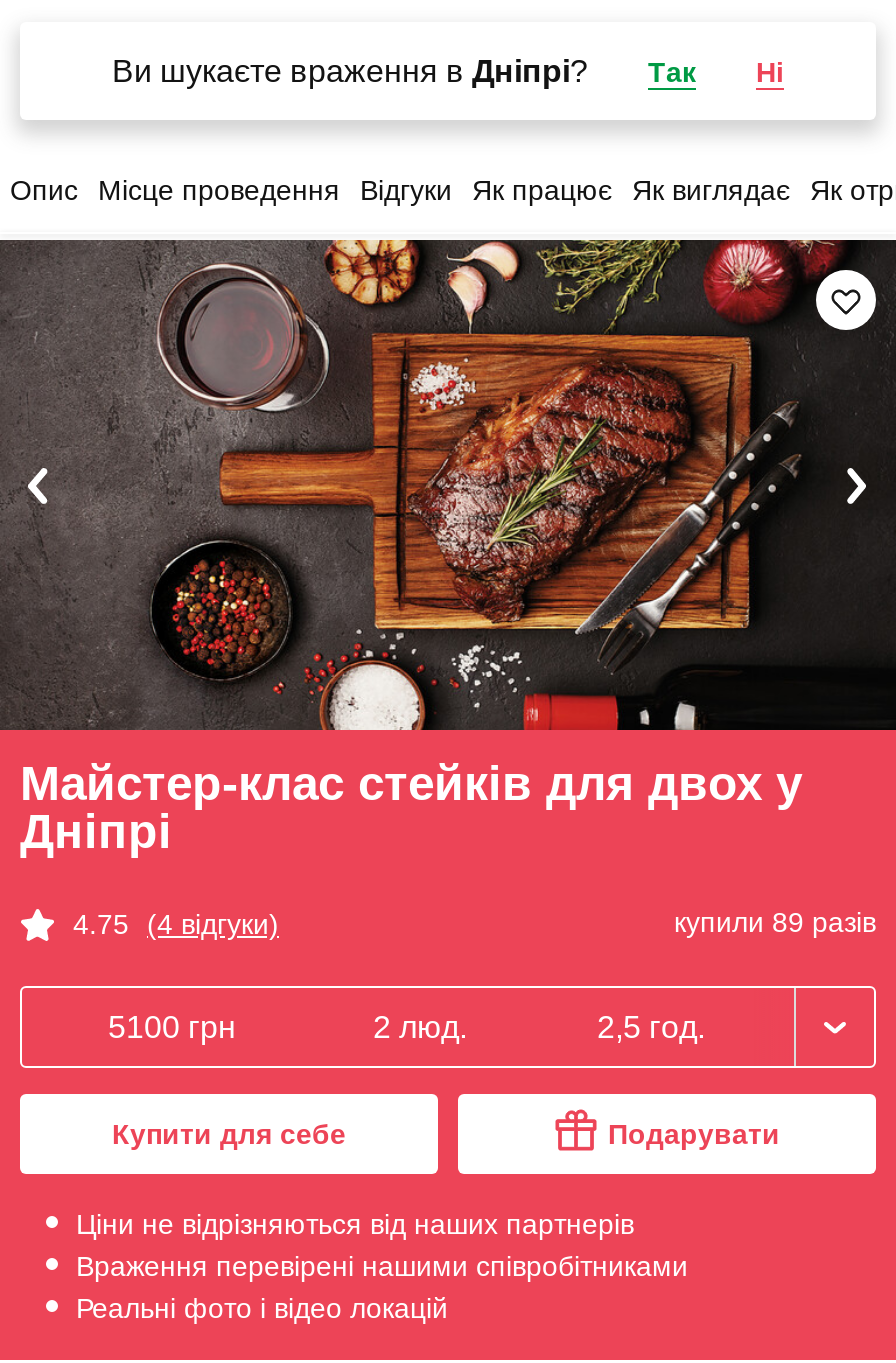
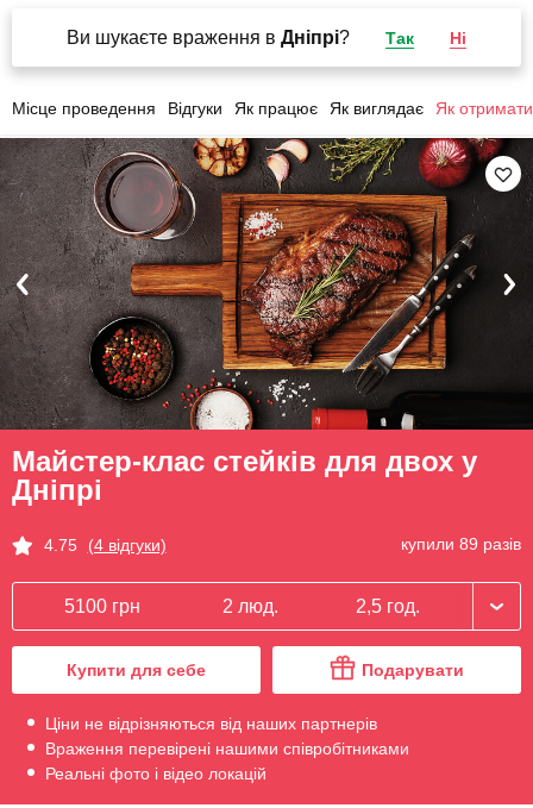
- Опис
